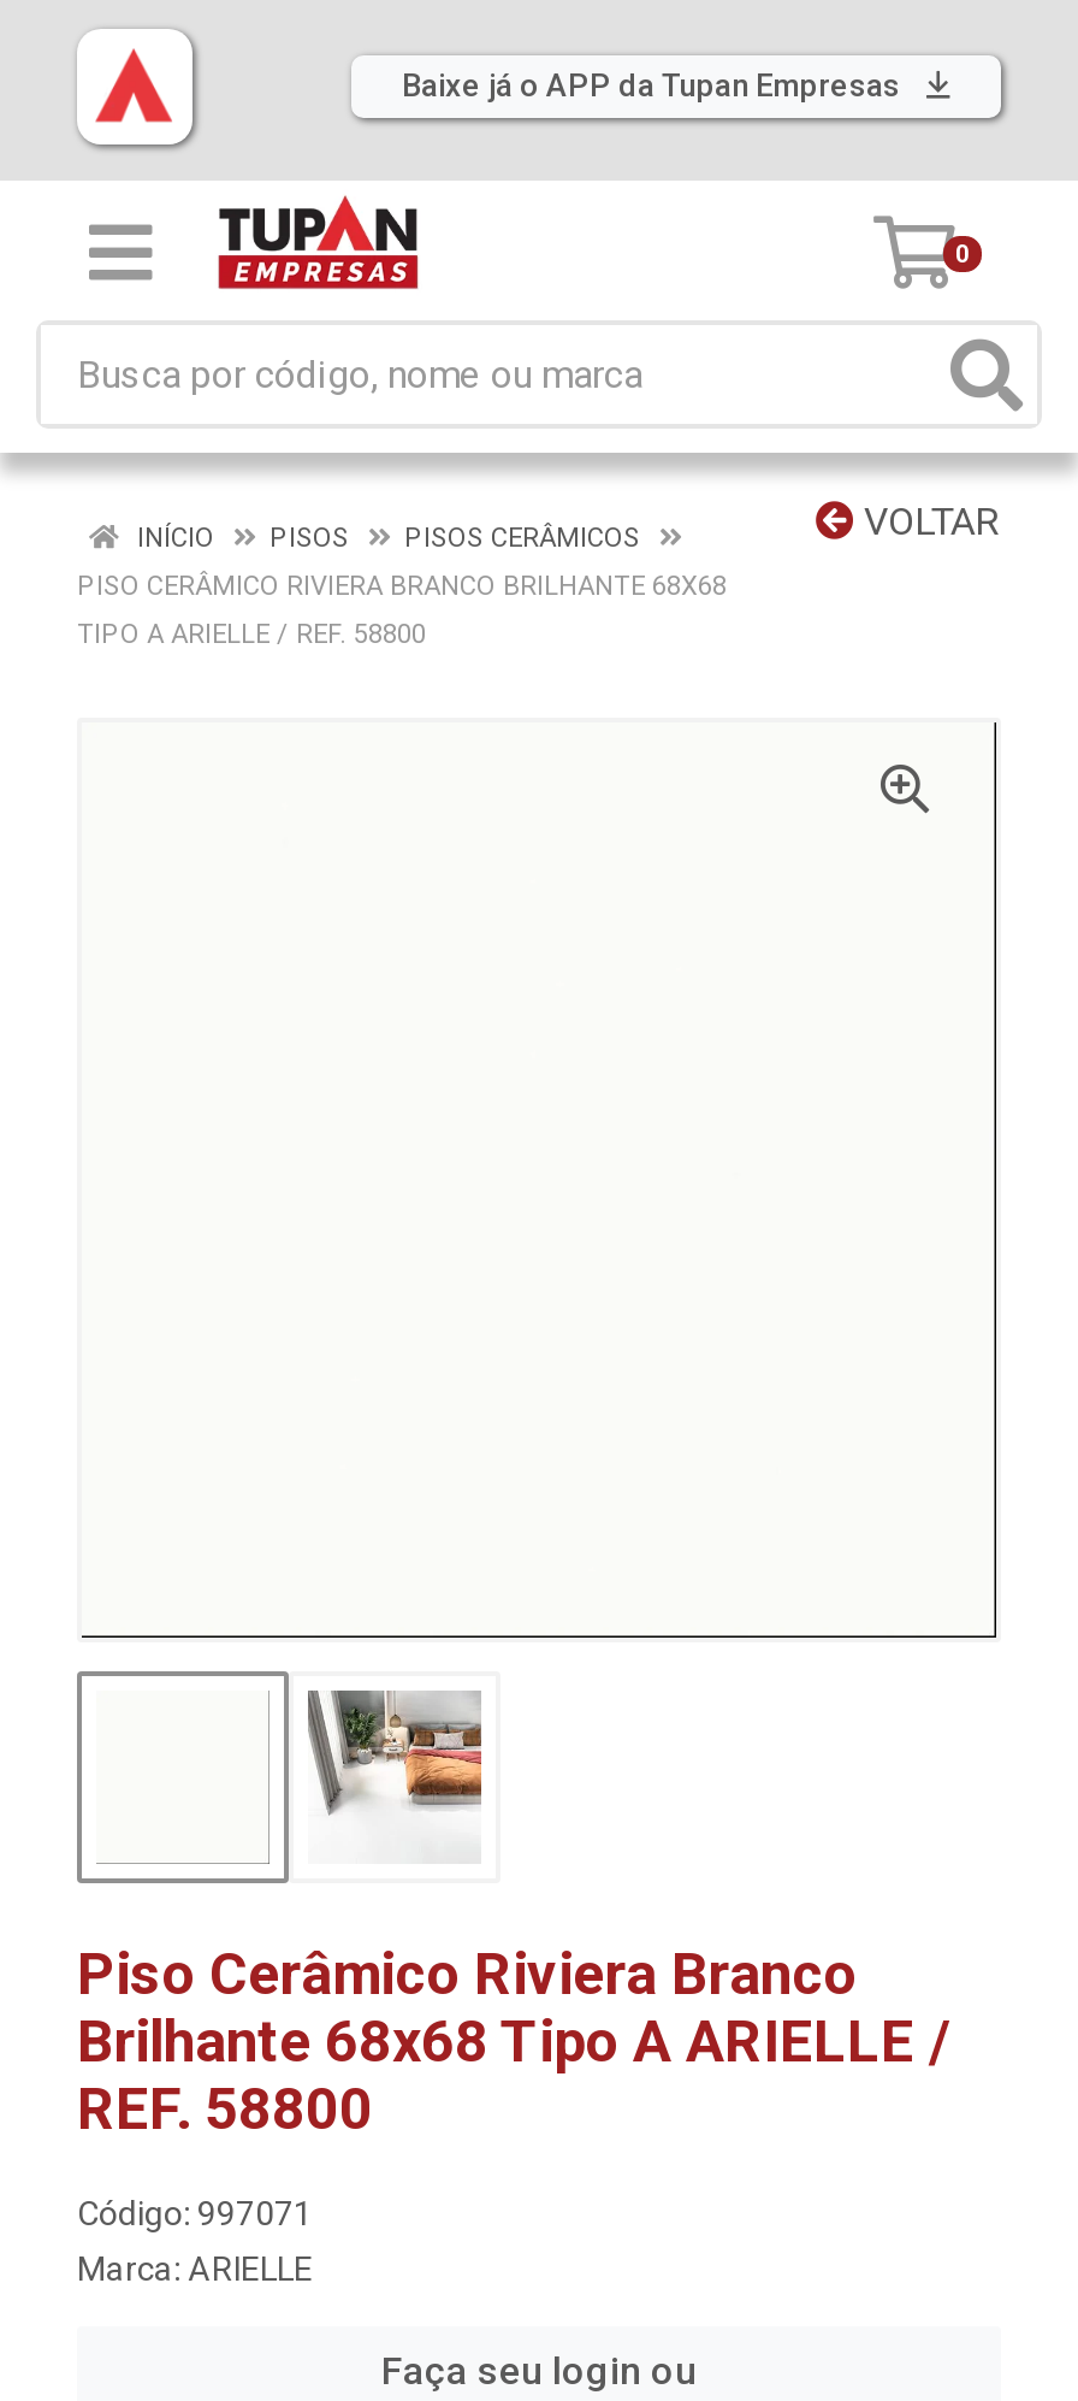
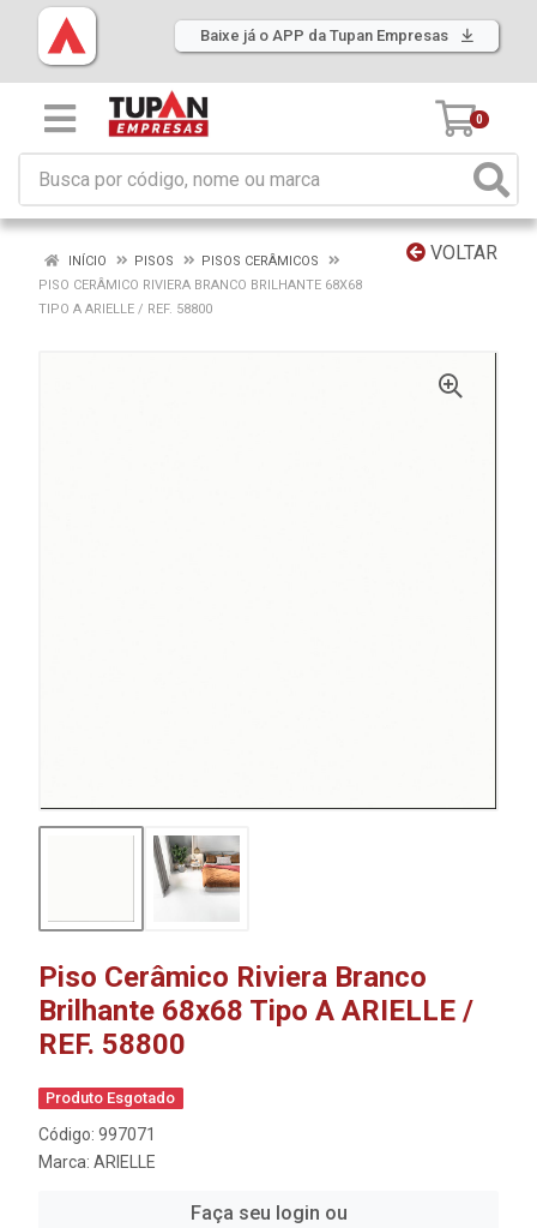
+ Produto Esgotado
